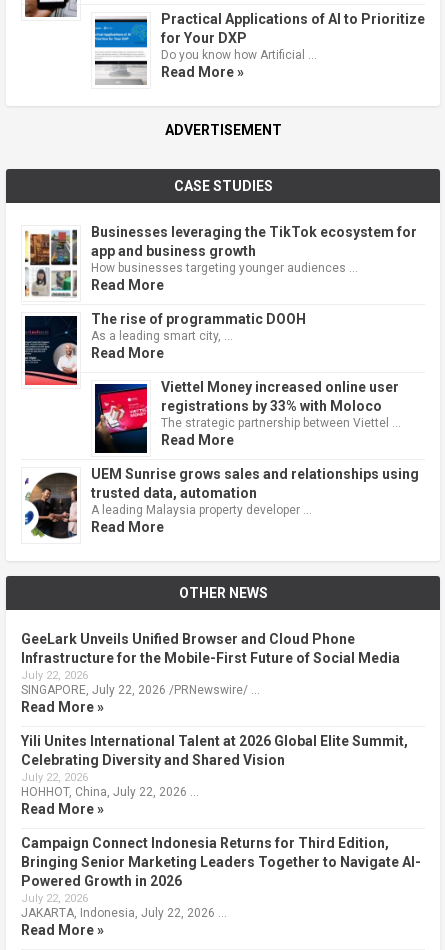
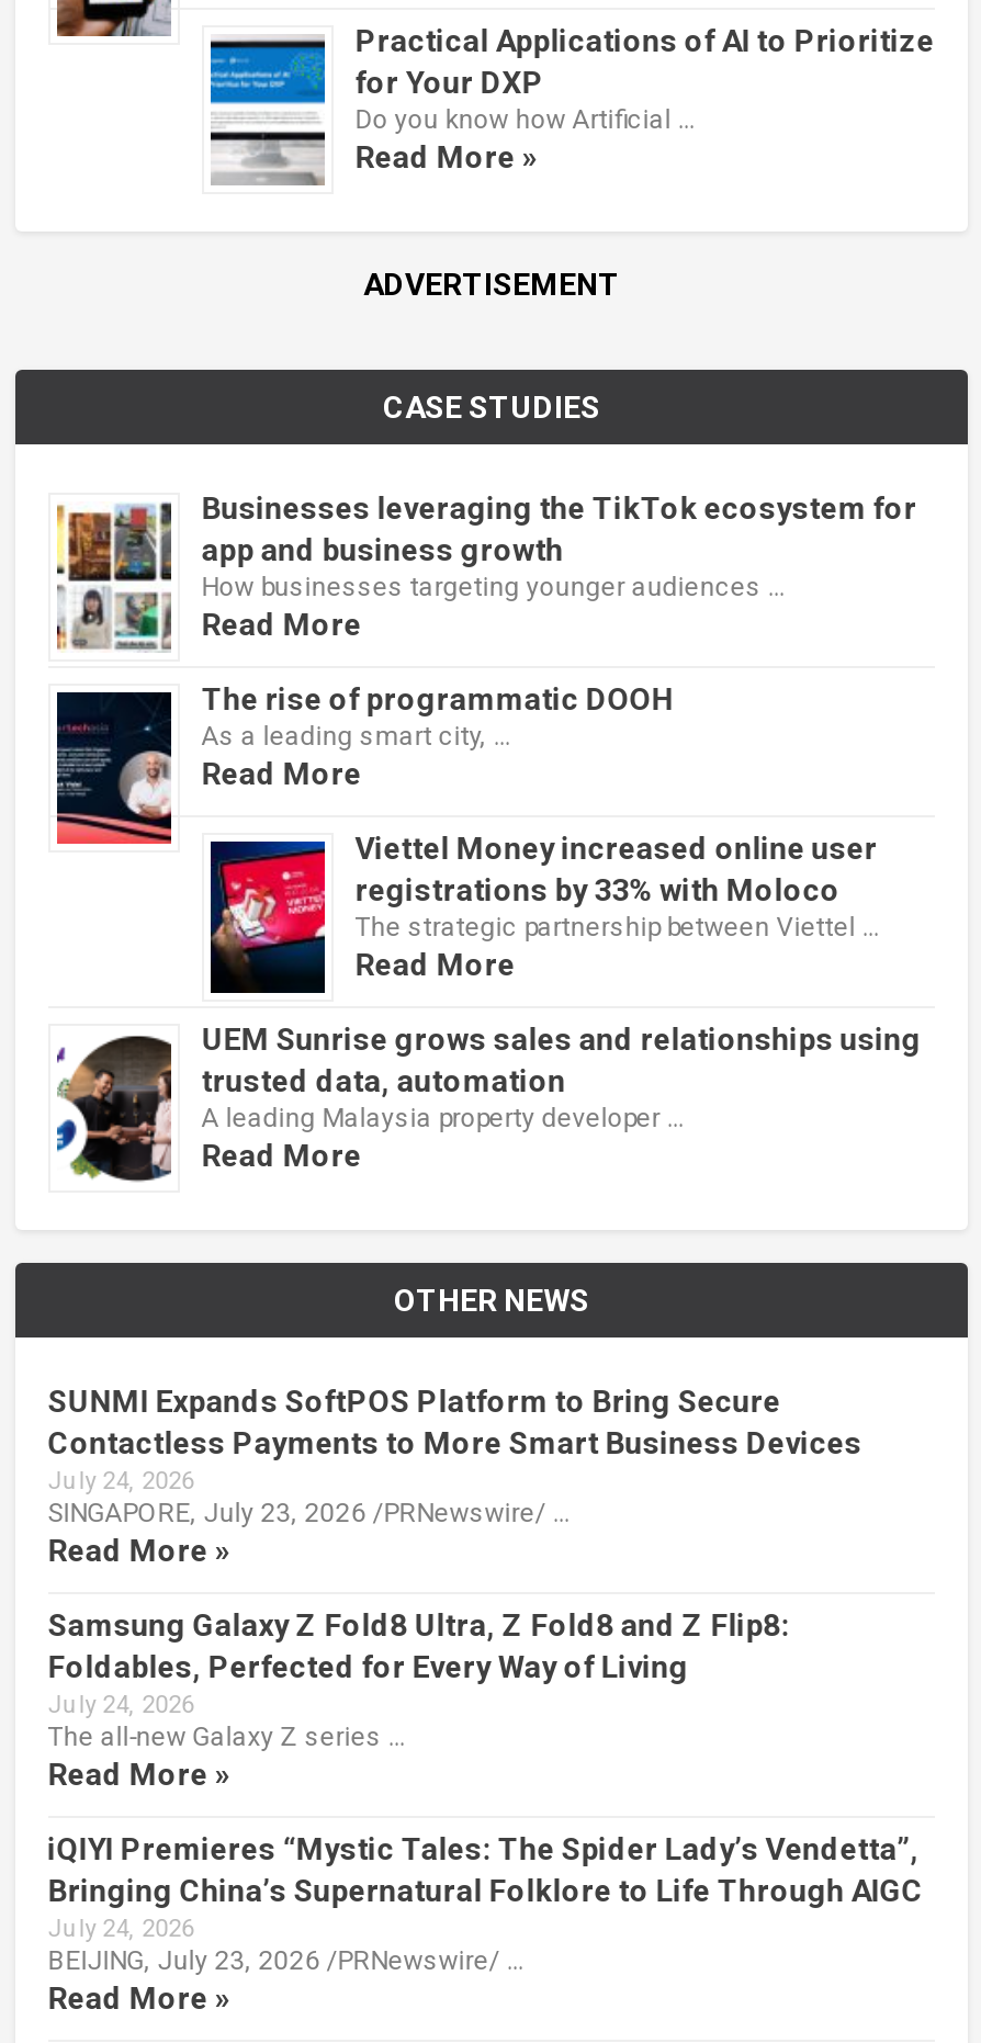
- GeeLark Unveils Unified Browser and Cloud Phone
- Infrastructure for the Mobile-First Future of Social Media
- July 22, 2026
- SINGAPORE, July 22, 2026 /PRNewswire/ …
+ SUNMI Expands SoftPOS Platform to Bring Secure
+ Contactless Payments to More Smart Business Devices
+ July 24, 2026
+ SINGAPORE, July 23, 2026 /PRNewswire/ …

- Yili Unites International Talent at 2026 Global Elite Summit,
- Celebrating Diversity and Shared Vision
- July 22, 2026
- HOHHOT, China, July 22, 2026 …
+ Samsung Galaxy Z Fold8 Ultra, Z Fold8 and Z Flip8:
+ Foldables, Perfected for Every Way of Living
+ July 24, 2026
+ The all-new Galaxy Z series …

- Campaign Connect Indonesia Returns for Third Edition,
- Bringing Senior Marketing Leaders Together to Navigate AI-
- Powered Growth in 2026
- July 22, 2026
- JAKARTA, Indonesia, July 22, 2026 …
+ iQIYI Premieres “Mystic Tales: The Spider Lady’s Vendetta”,
+ Bringing China’s Supernatural Folklore to Life Through AIGC
+ July 24, 2026
+ BEIJING, July 23, 2026 /PRNewswire/ …
